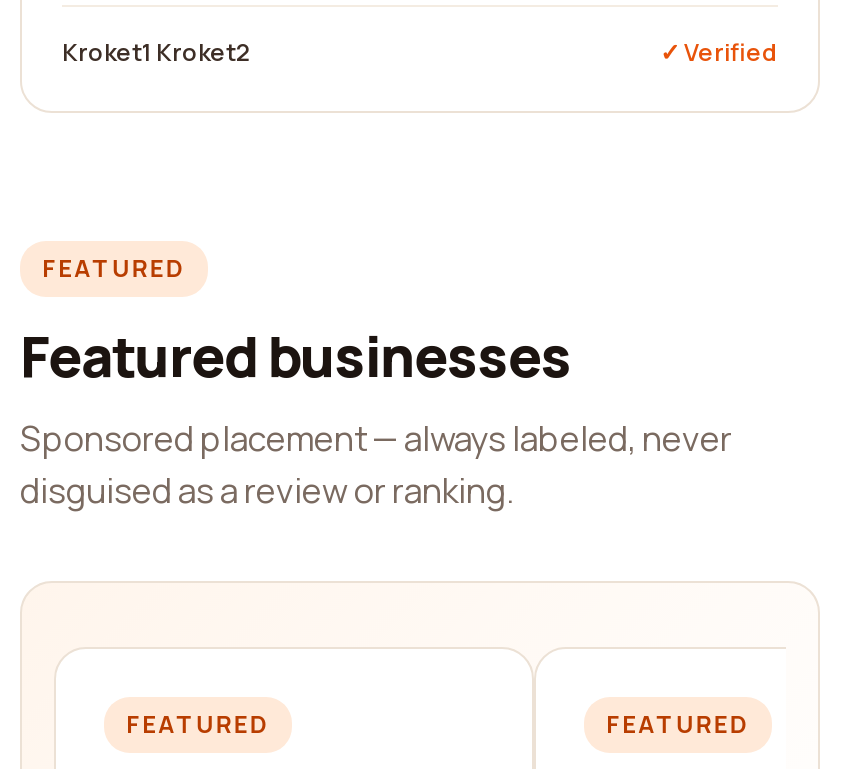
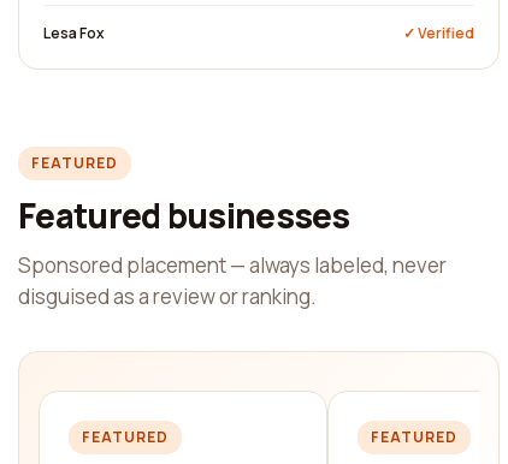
- Kroket1 Kroket2
+ Lesa Fox
